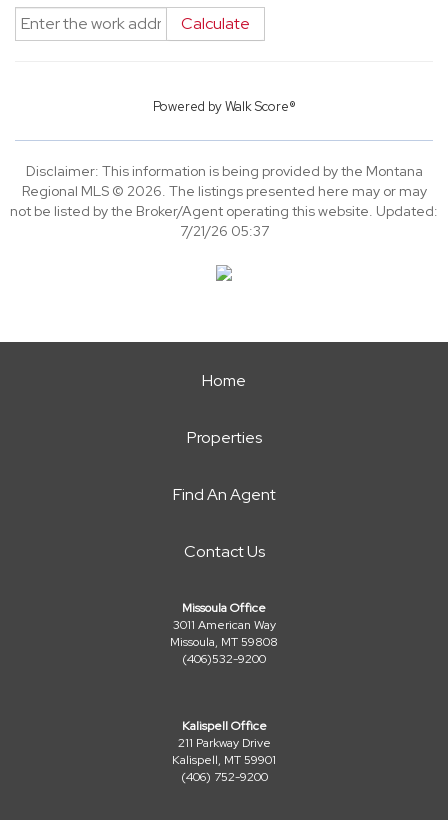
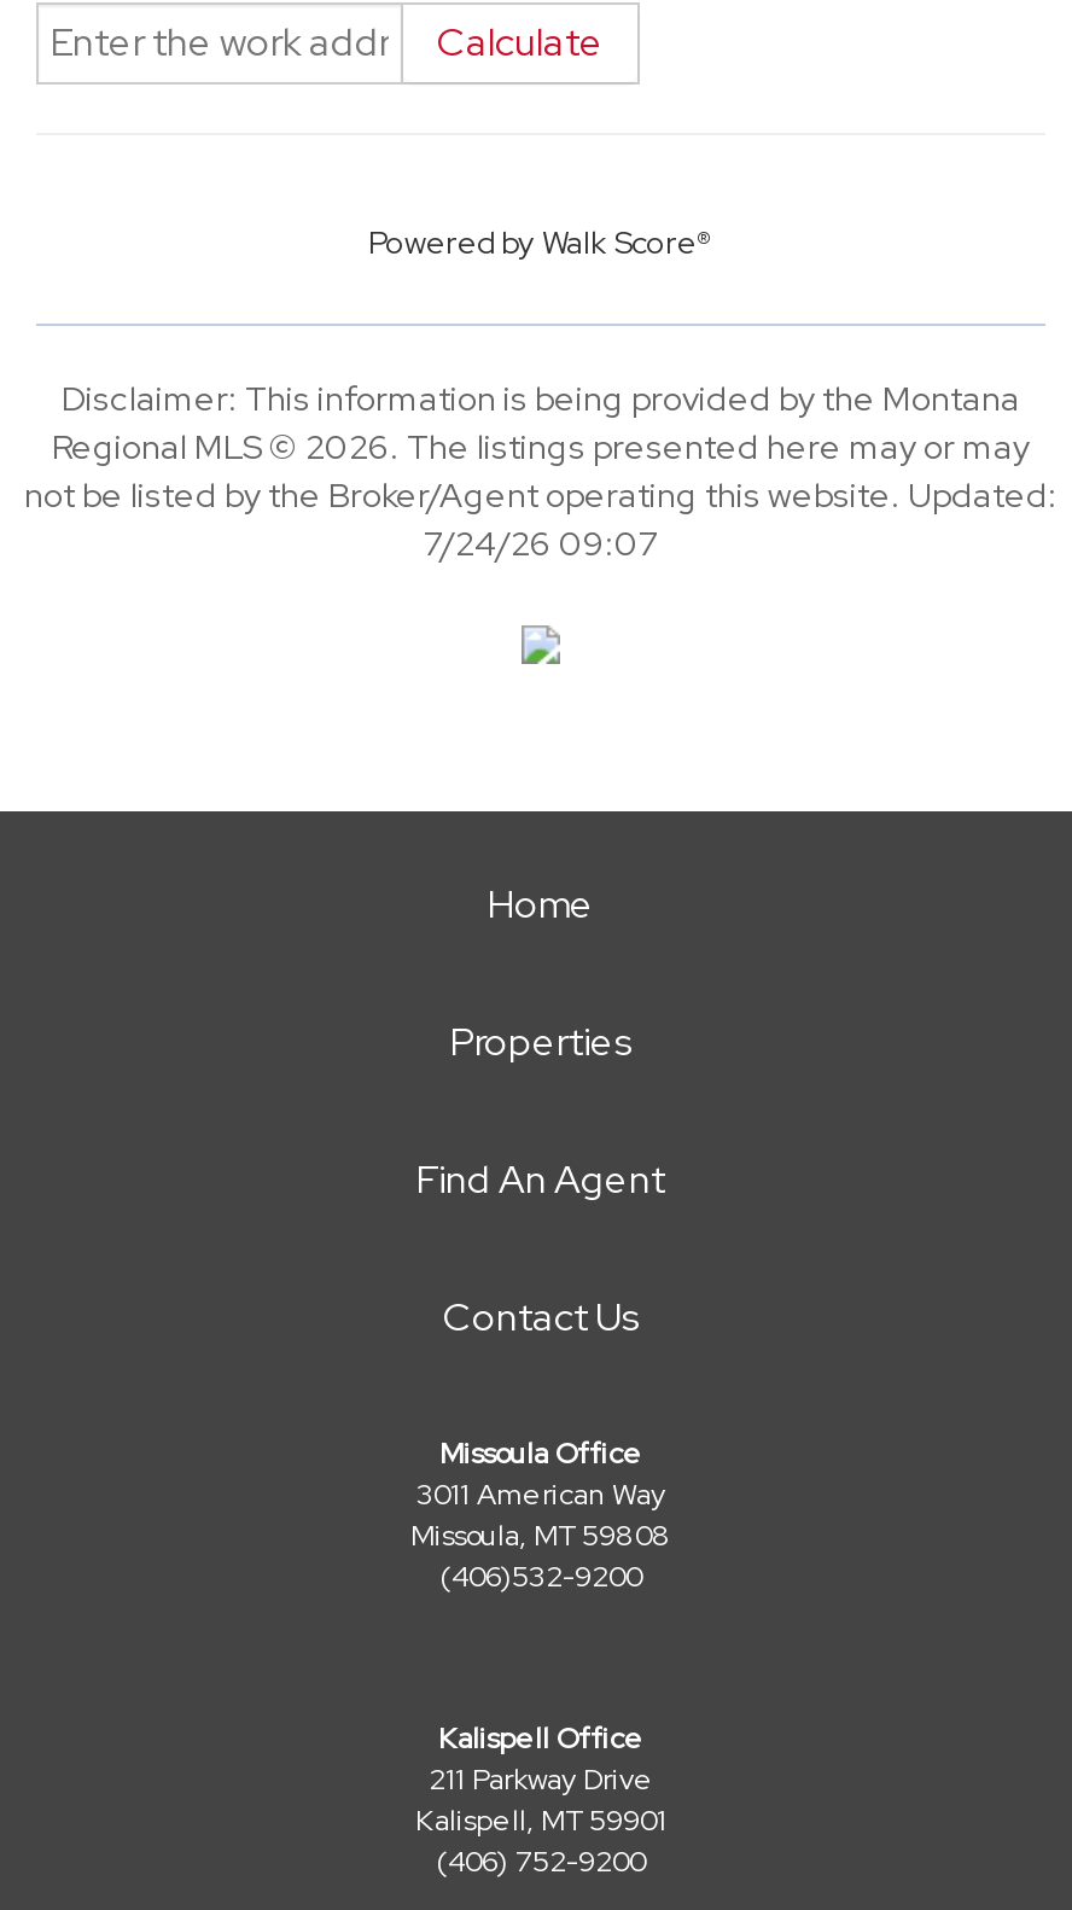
- 7/21/26 05:37
+ 7/24/26 09:07
